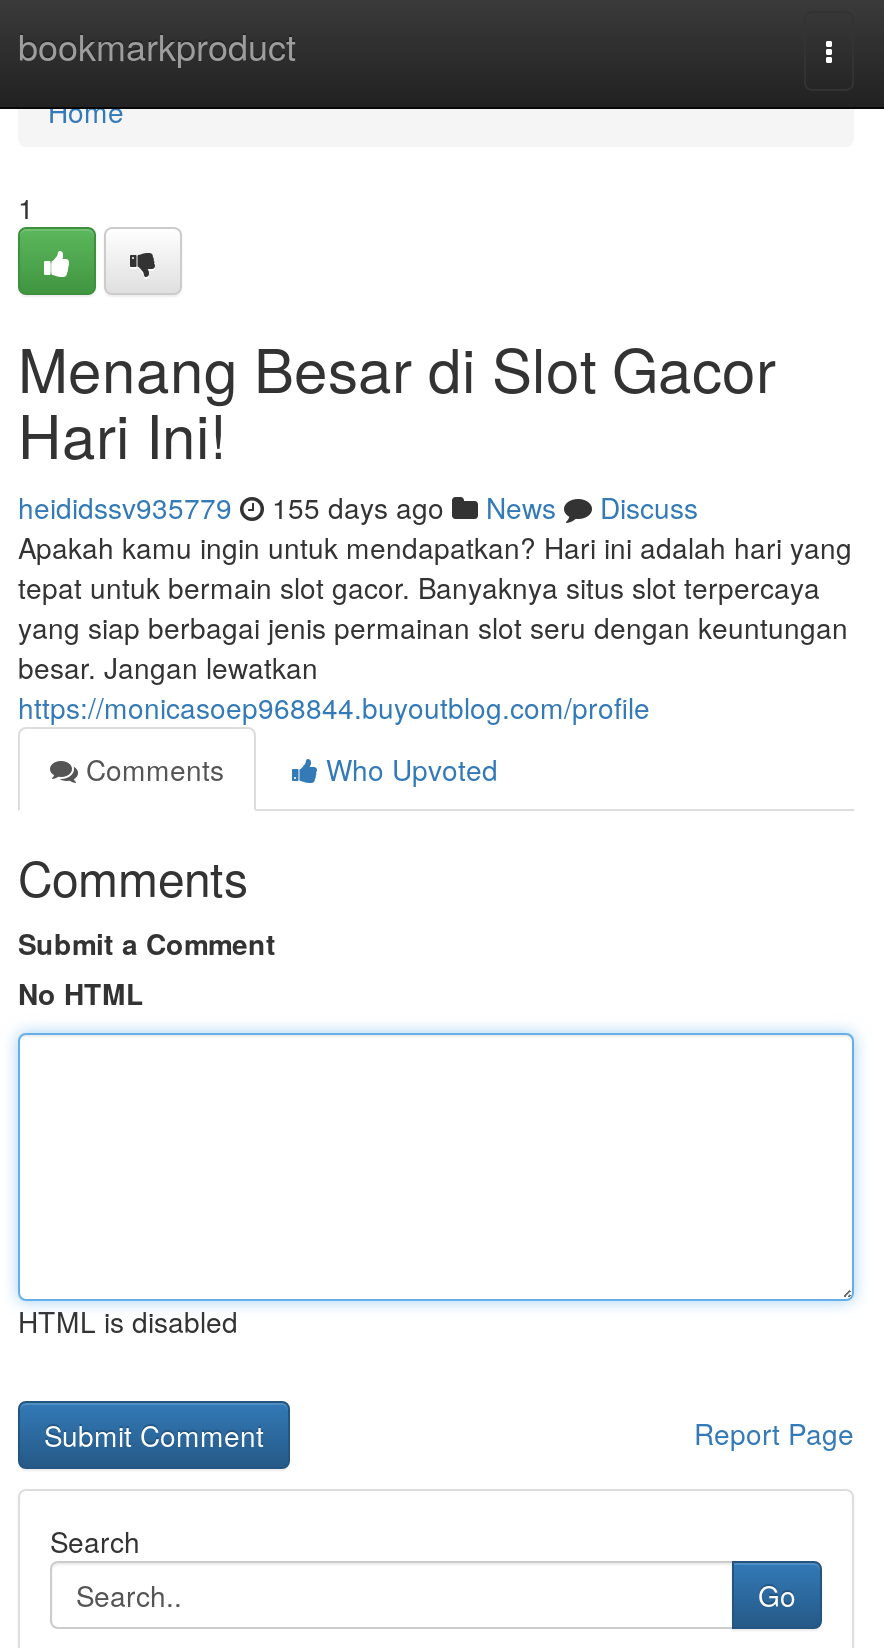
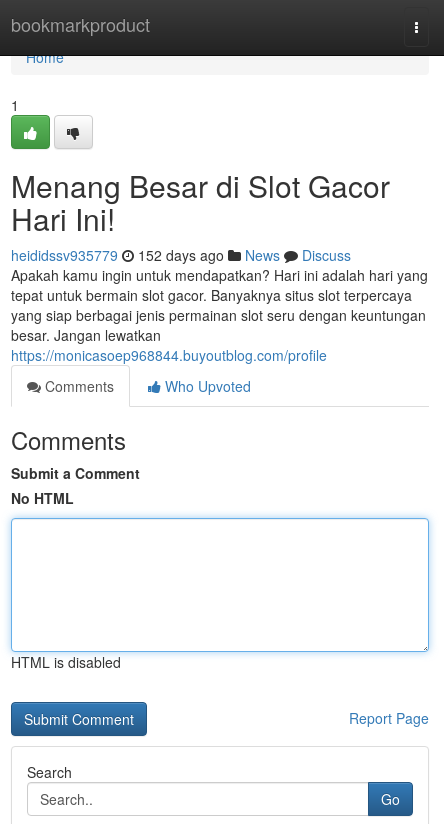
- heididssv935779 155 days ago News Discuss
+ heididssv935779 152 days ago News Discuss
